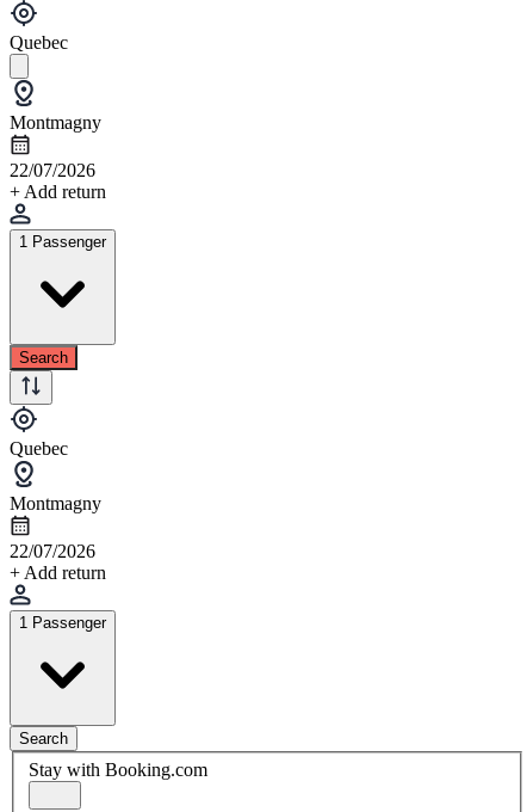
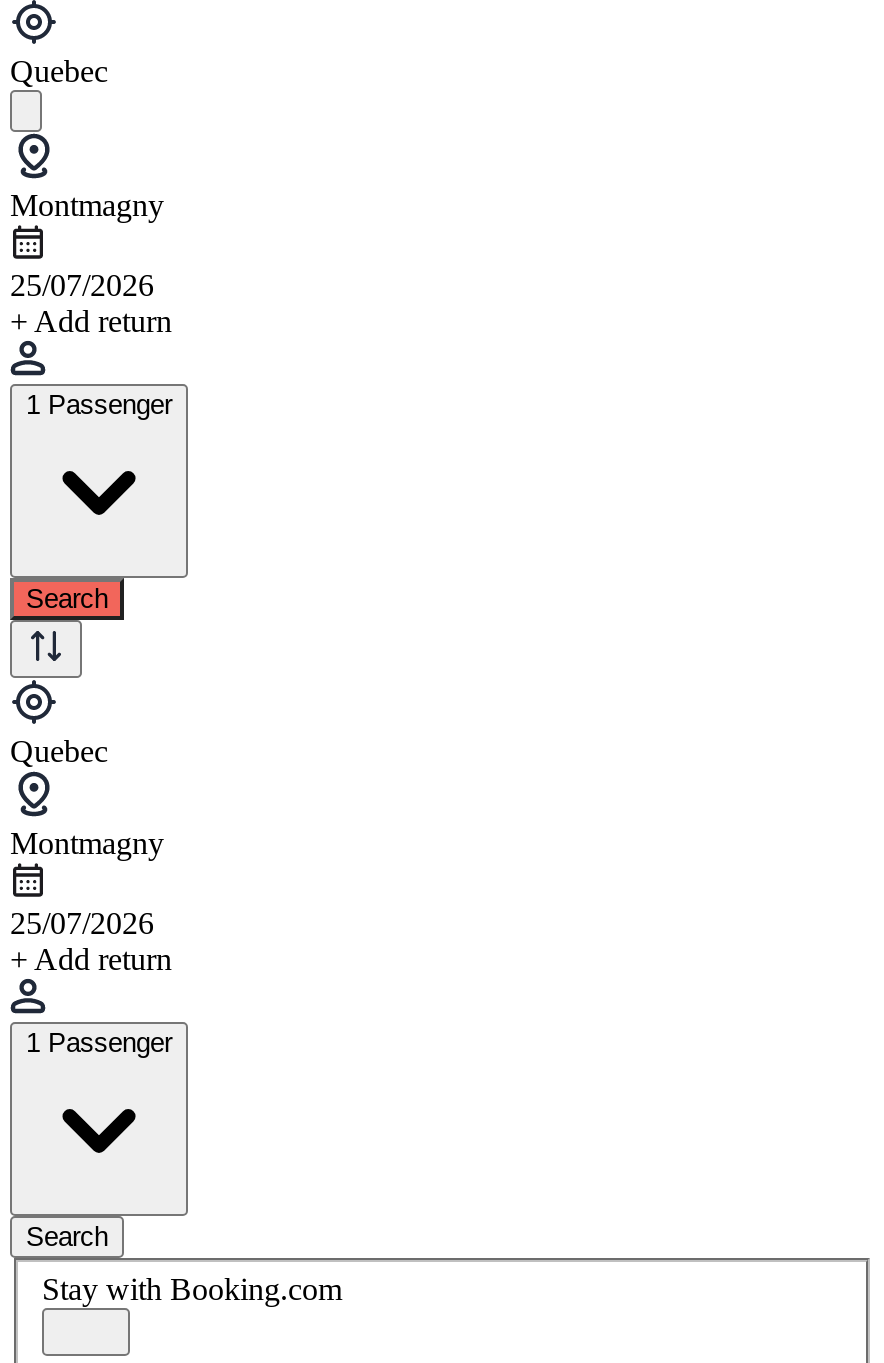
- 22/07/2026
+ 25/07/2026

- 22/07/2026
+ 25/07/2026
